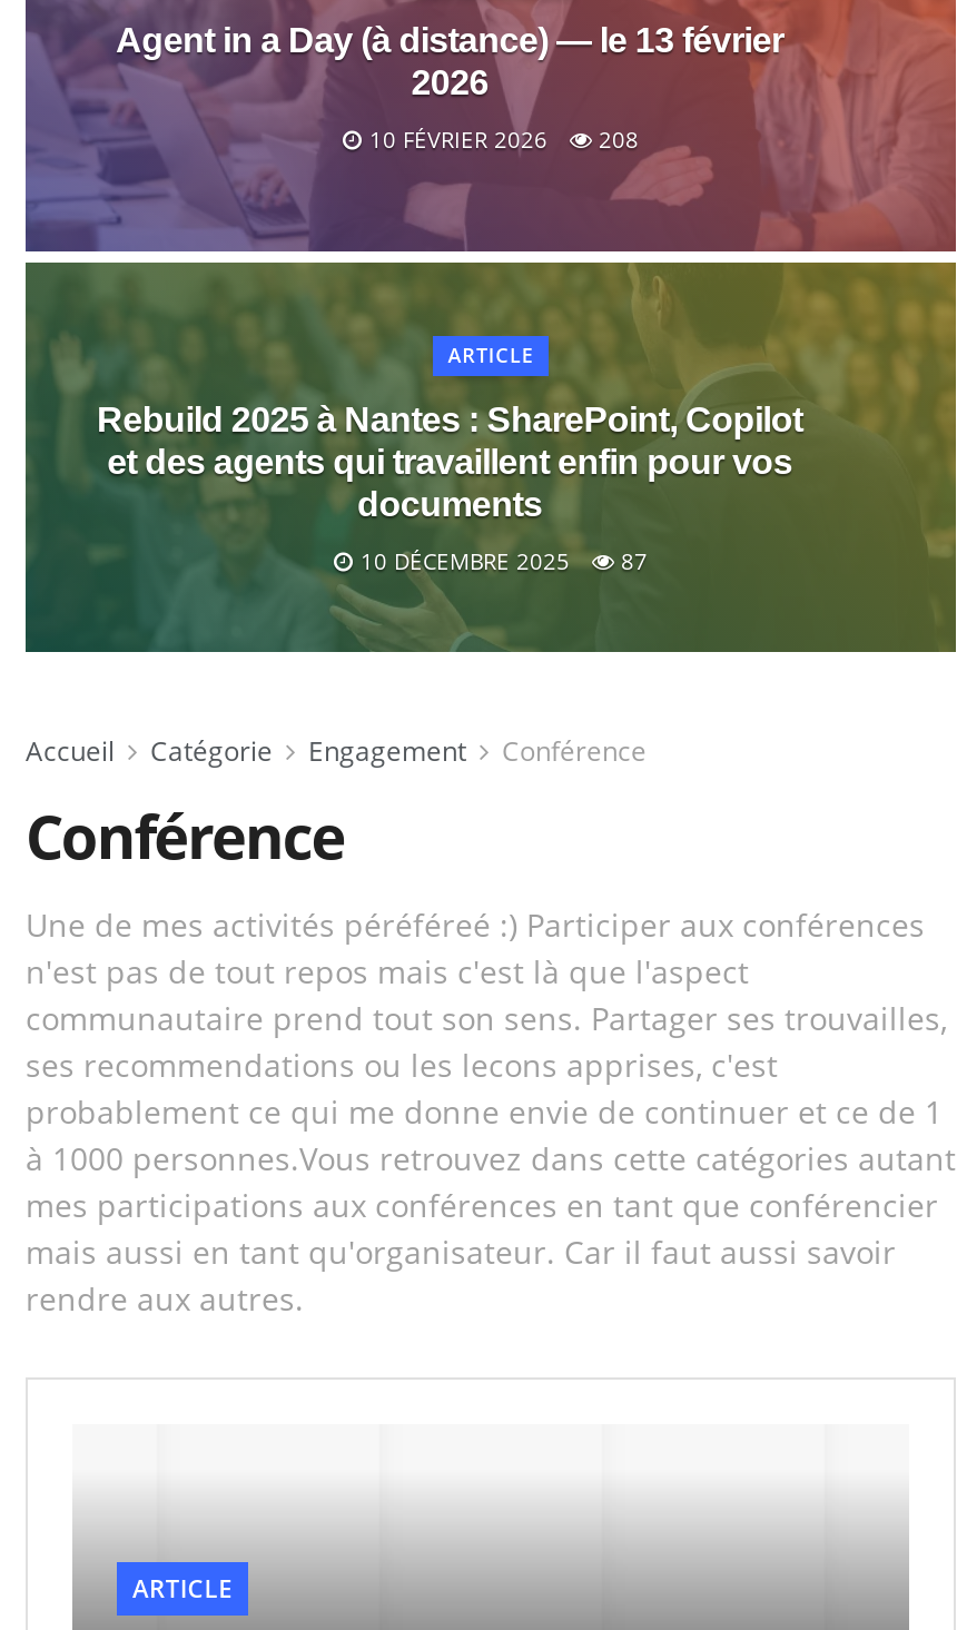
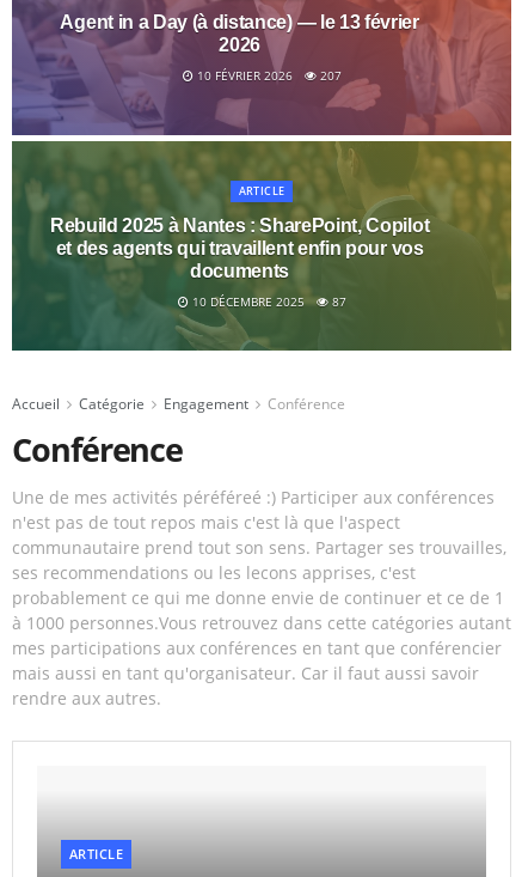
- 10 FÉVRIER 2026 208
+ 10 FÉVRIER 2026 207
